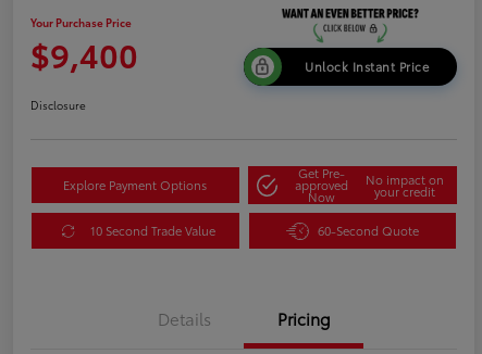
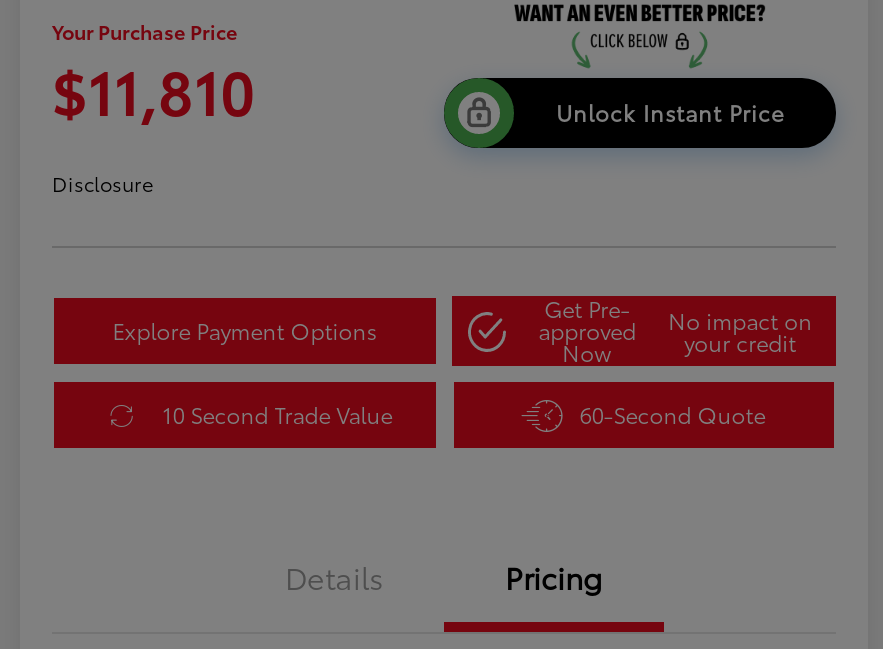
- $9,400
+ $11,810
